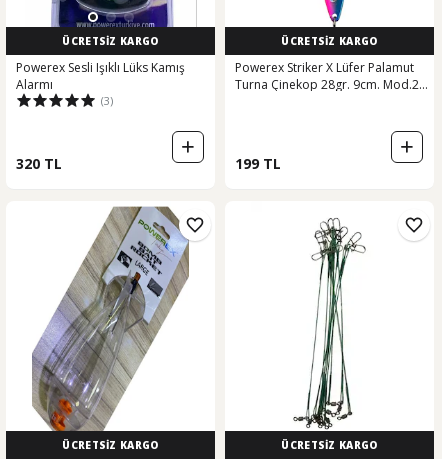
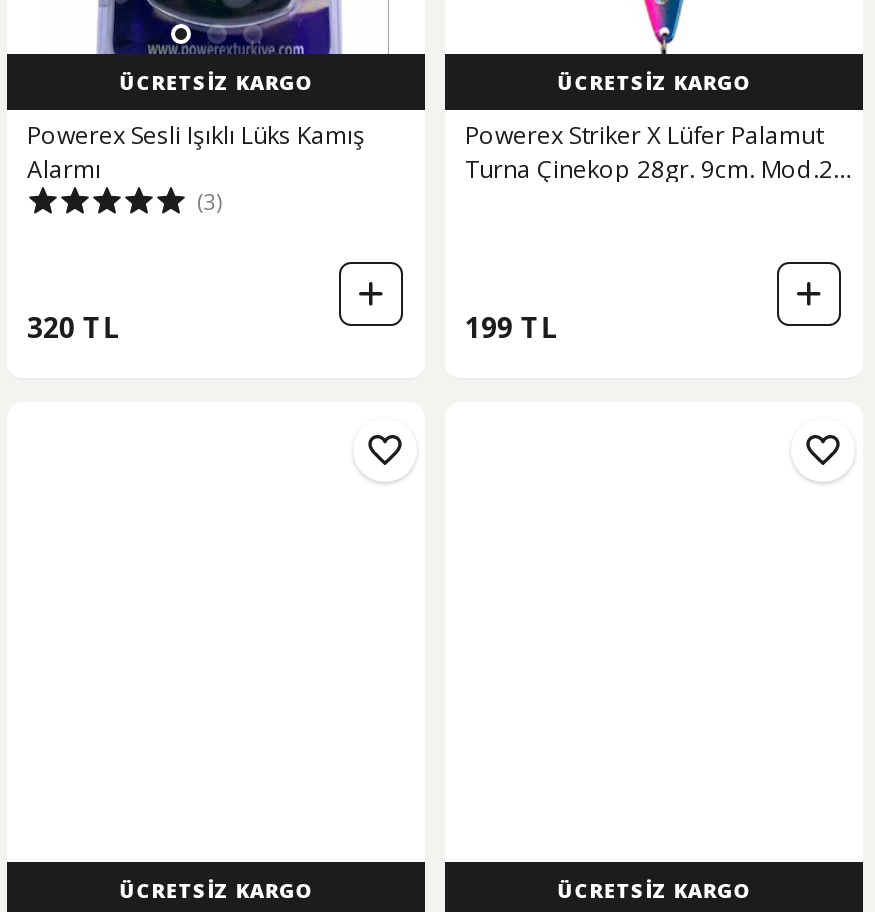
- [image]

- [image]
